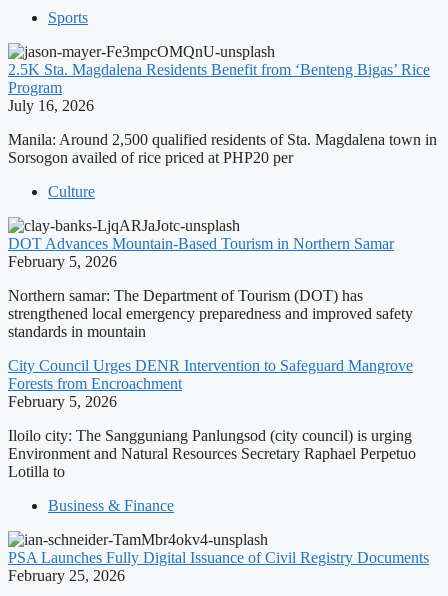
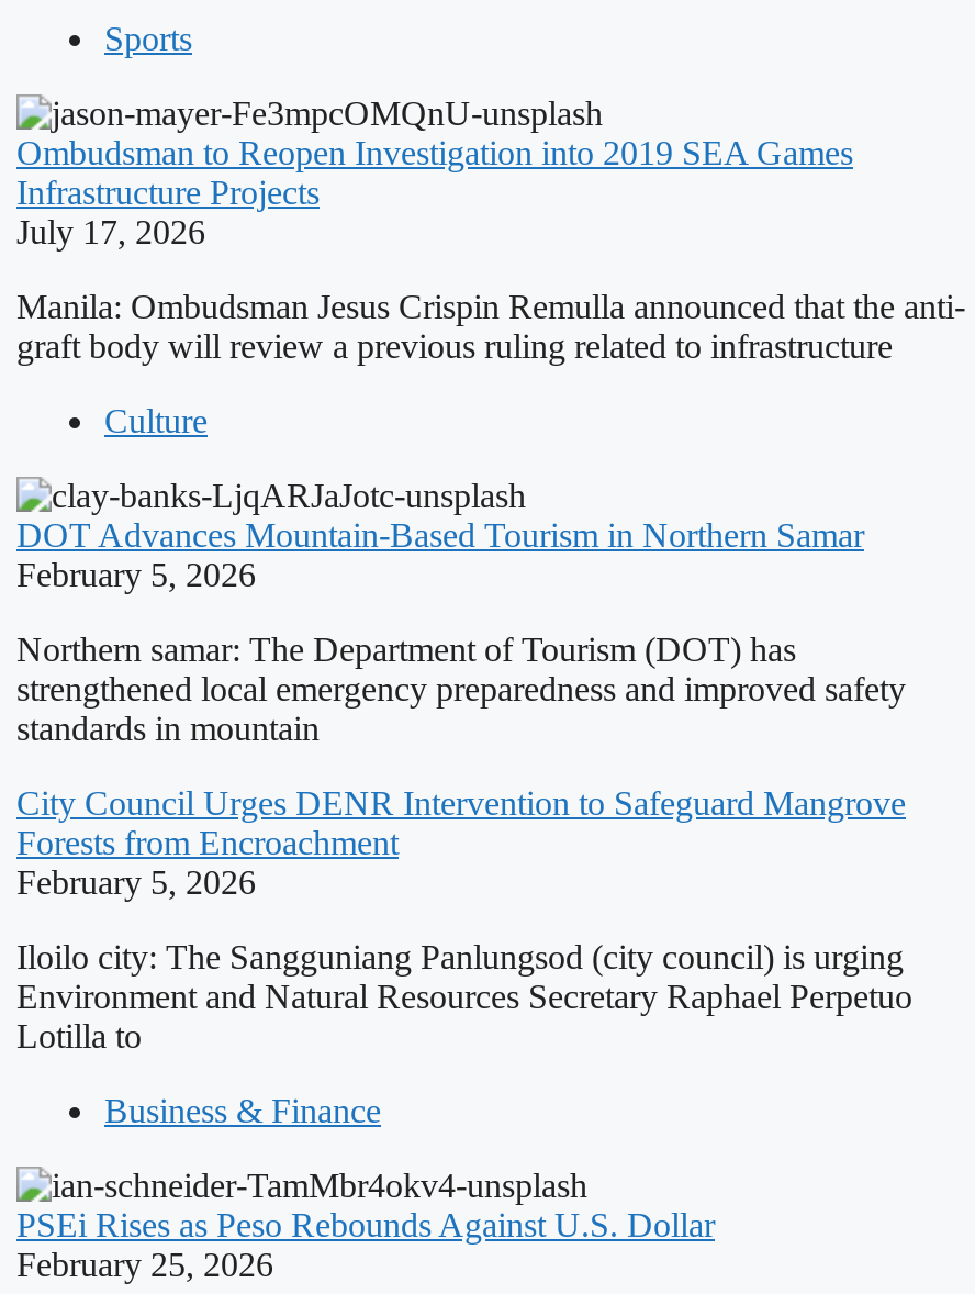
- 2.5K Sta. Magdalena Residents Benefit from ‘Benteng Bigas’ Rice
- Program
- July 16, 2026
+ Ombudsman to Reopen Investigation into 2019 SEA Games
+ Infrastructure Projects
+ July 17, 2026

- Manila: Around 2,500 qualified residents of Sta. Magdalena town in
- Sorsogon availed of rice priced at PHP20 per
+ Manila: Ombudsman Jesus Crispin Remulla announced that the anti-
+ graft body will review a previous ruling related to infrastructure

- PSA Launches Fully Digital Issuance of Civil Registry Documents
+ PSEi Rises as Peso Rebounds Against U.S. Dollar
